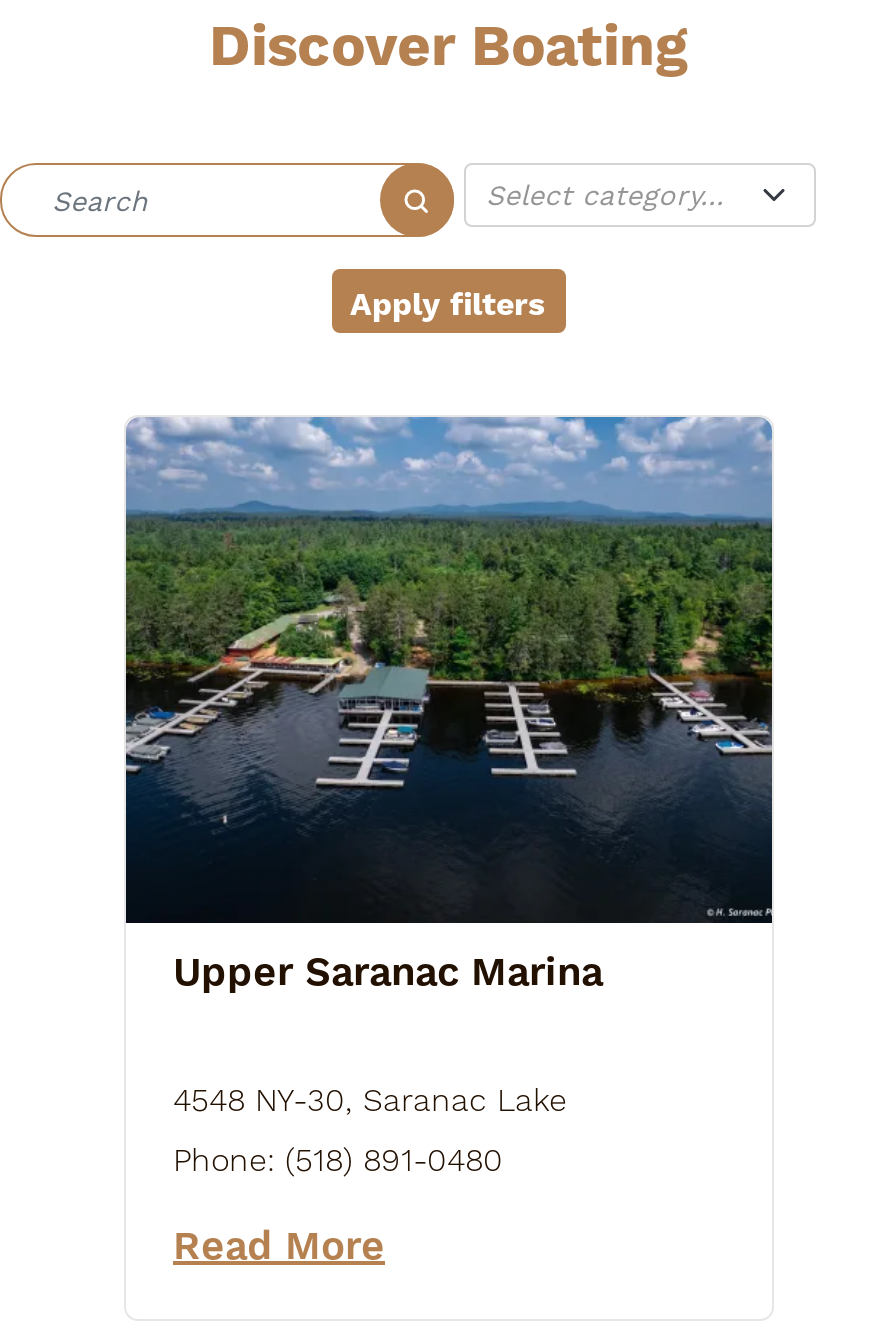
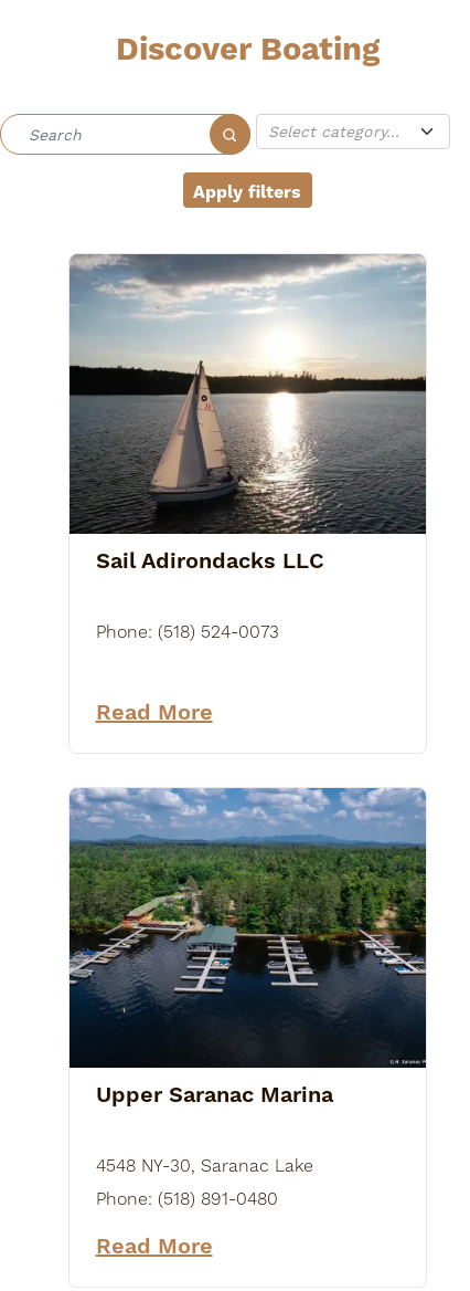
+ [image]
+ Sail Adirondacks LLC
+ Phone: (518) 524-0073
+ Read More
